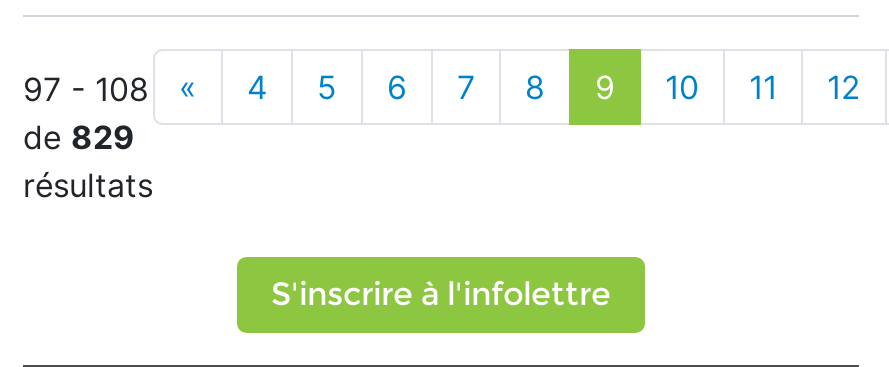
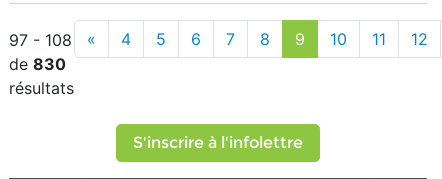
- de 829
+ de 830
